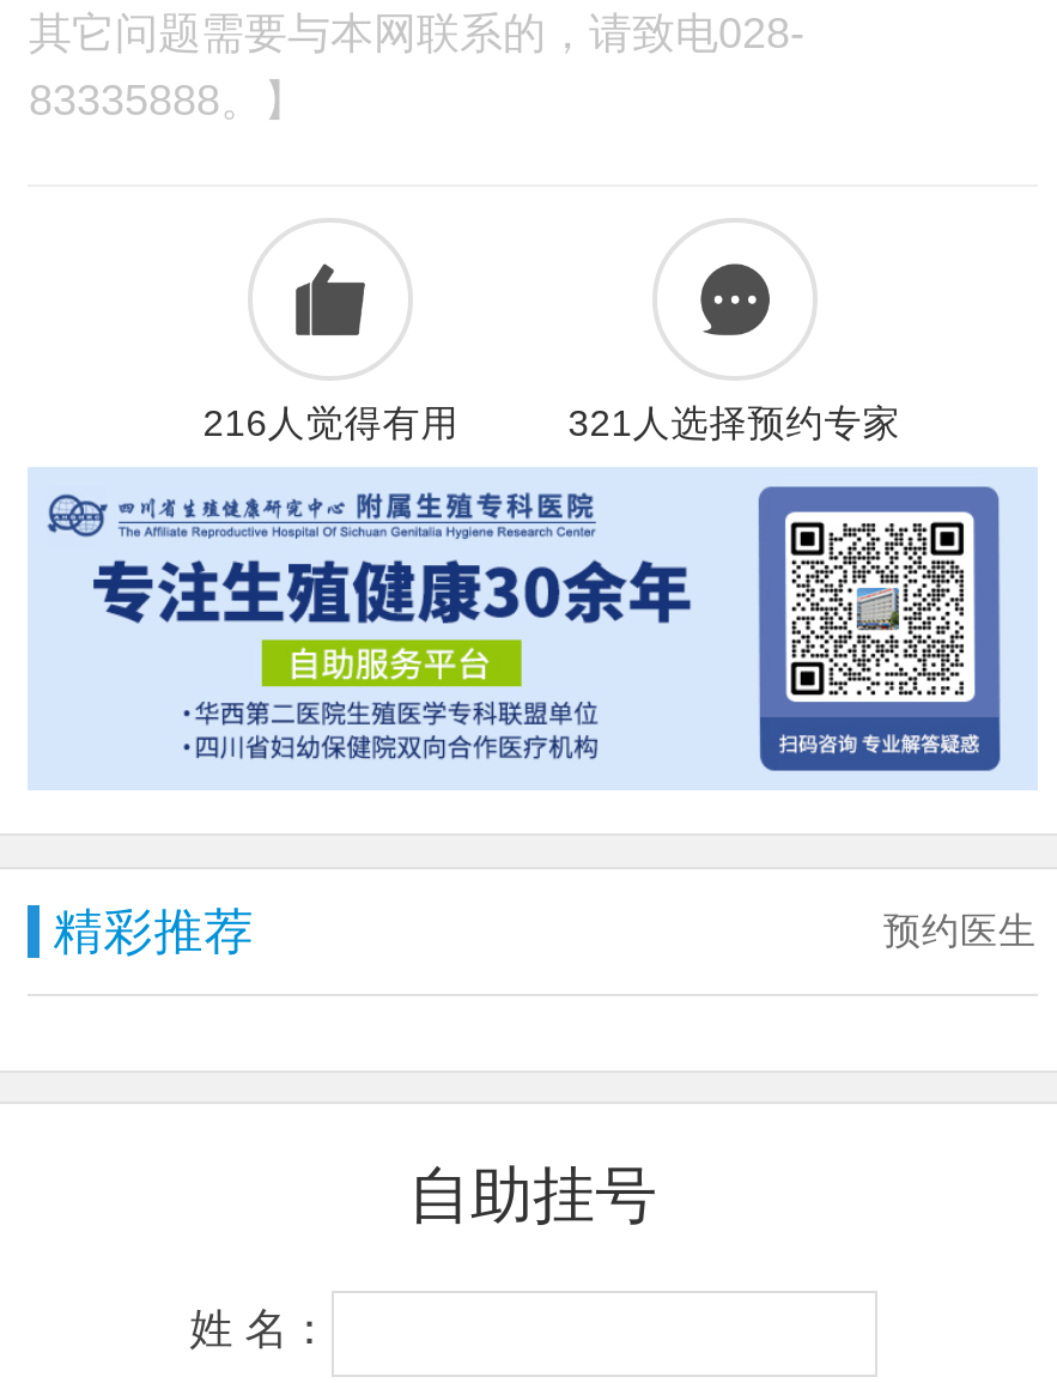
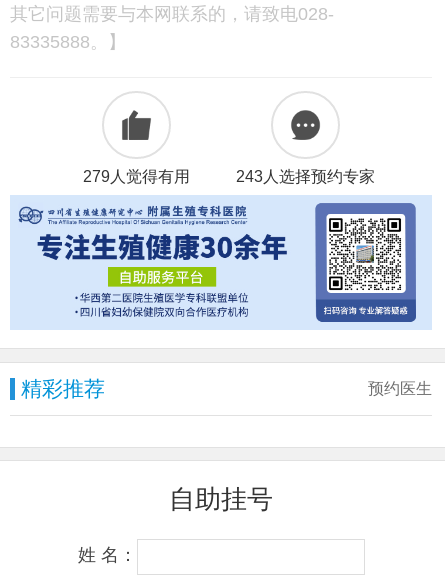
- 216人觉得有用
+ 279人觉得有用

- 321人选择预约专家
+ 243人选择预约专家
